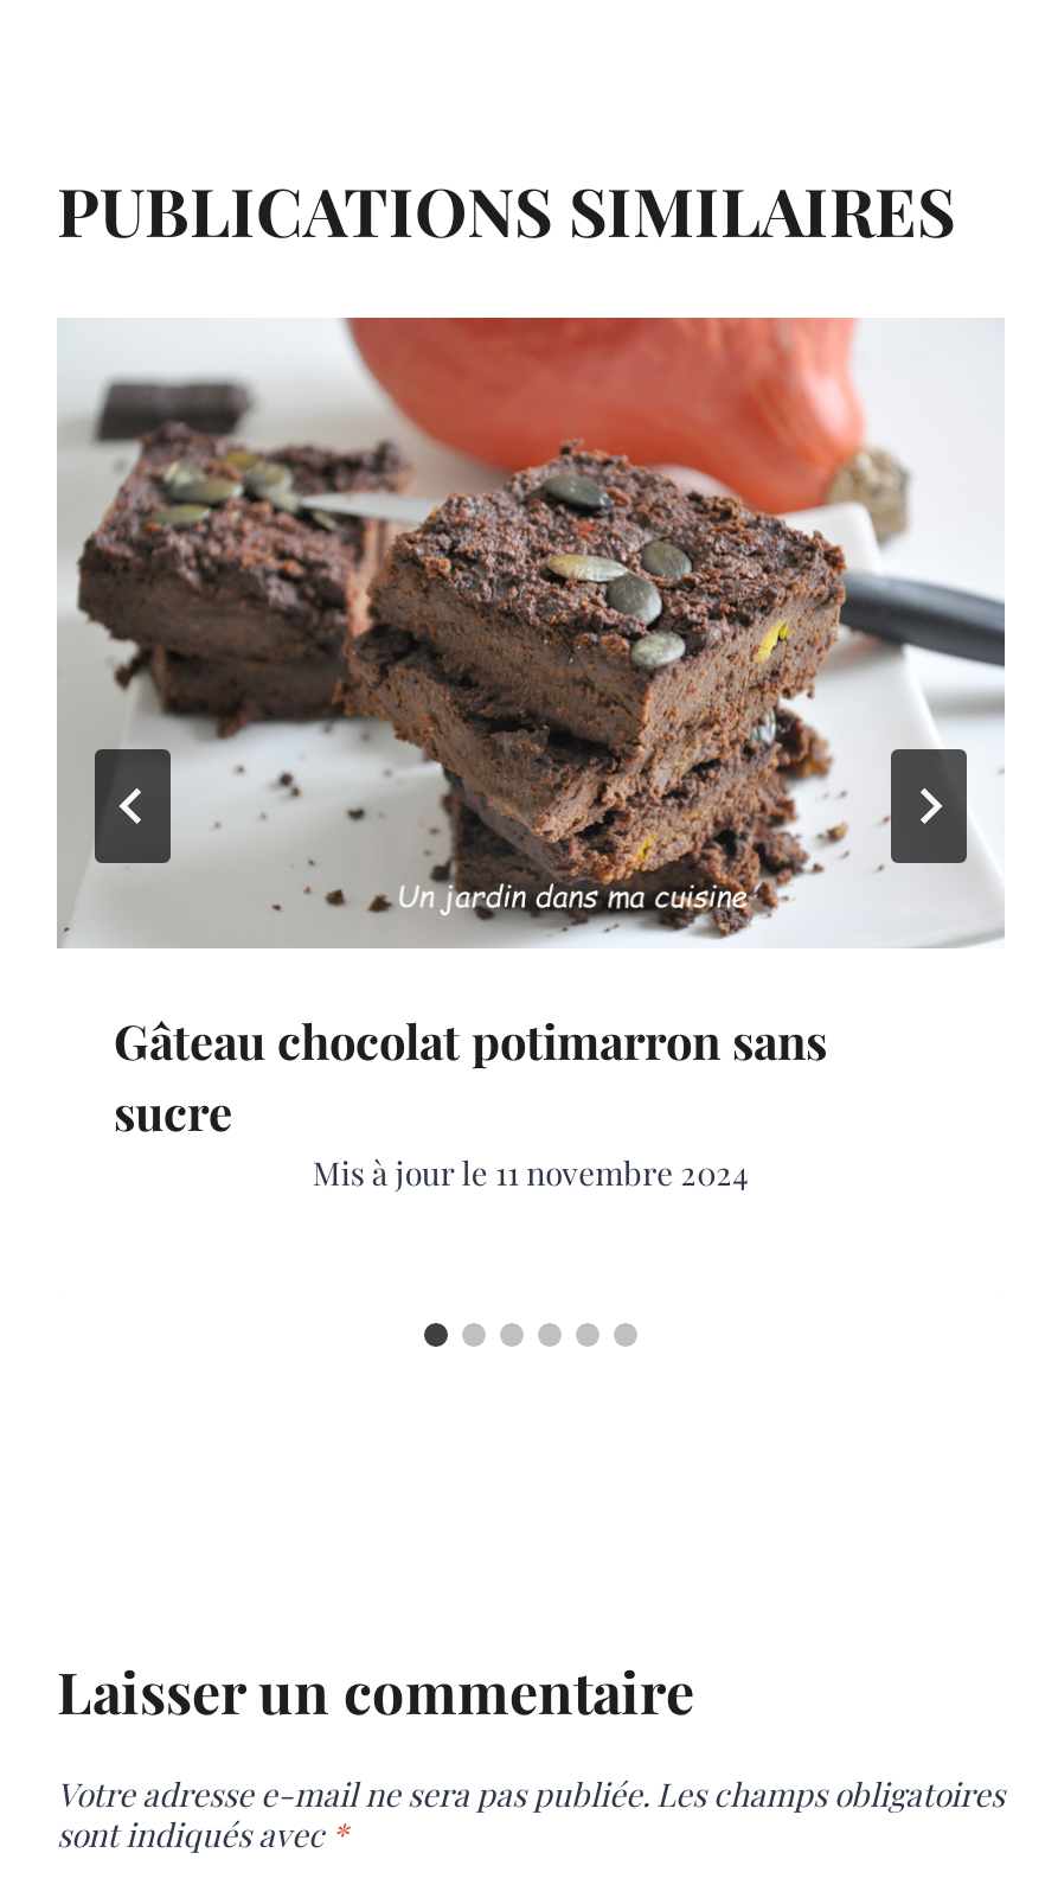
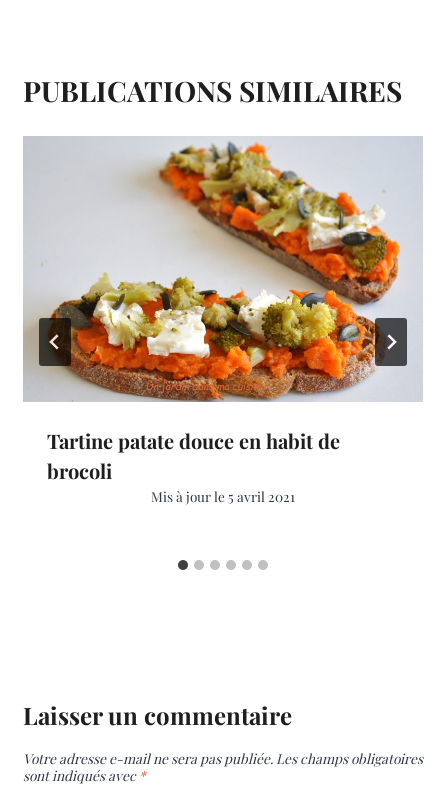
- [image]
- Gâteau chocolat potimarron sans
- sucre
- Mis à jour le 11 novembre 2024
+ [image]
+ Tartine patate douce en habit de
+ brocoli
+ Mis à jour le 5 avril 2021
